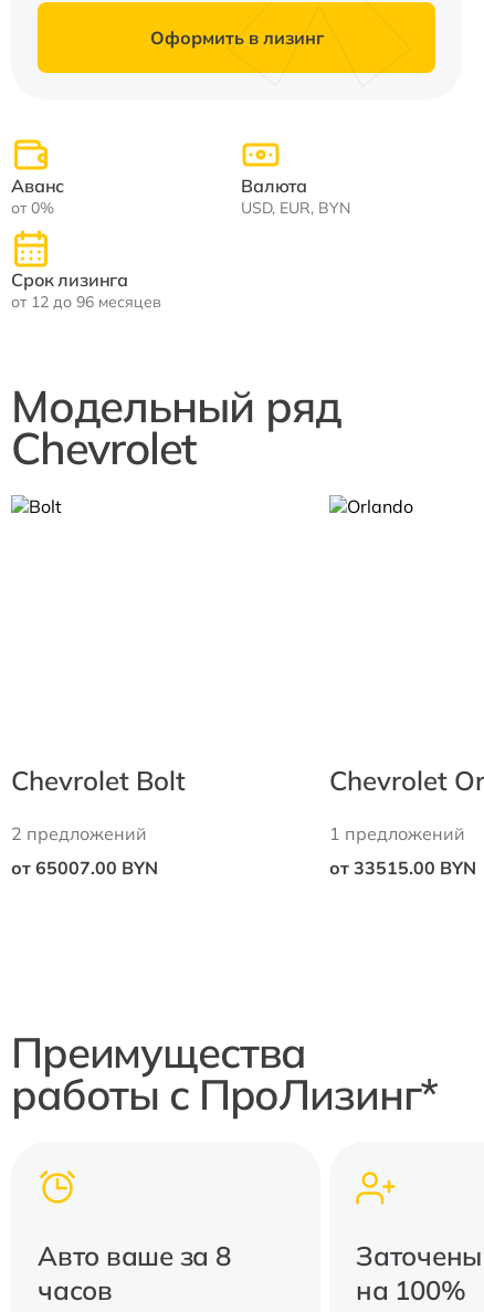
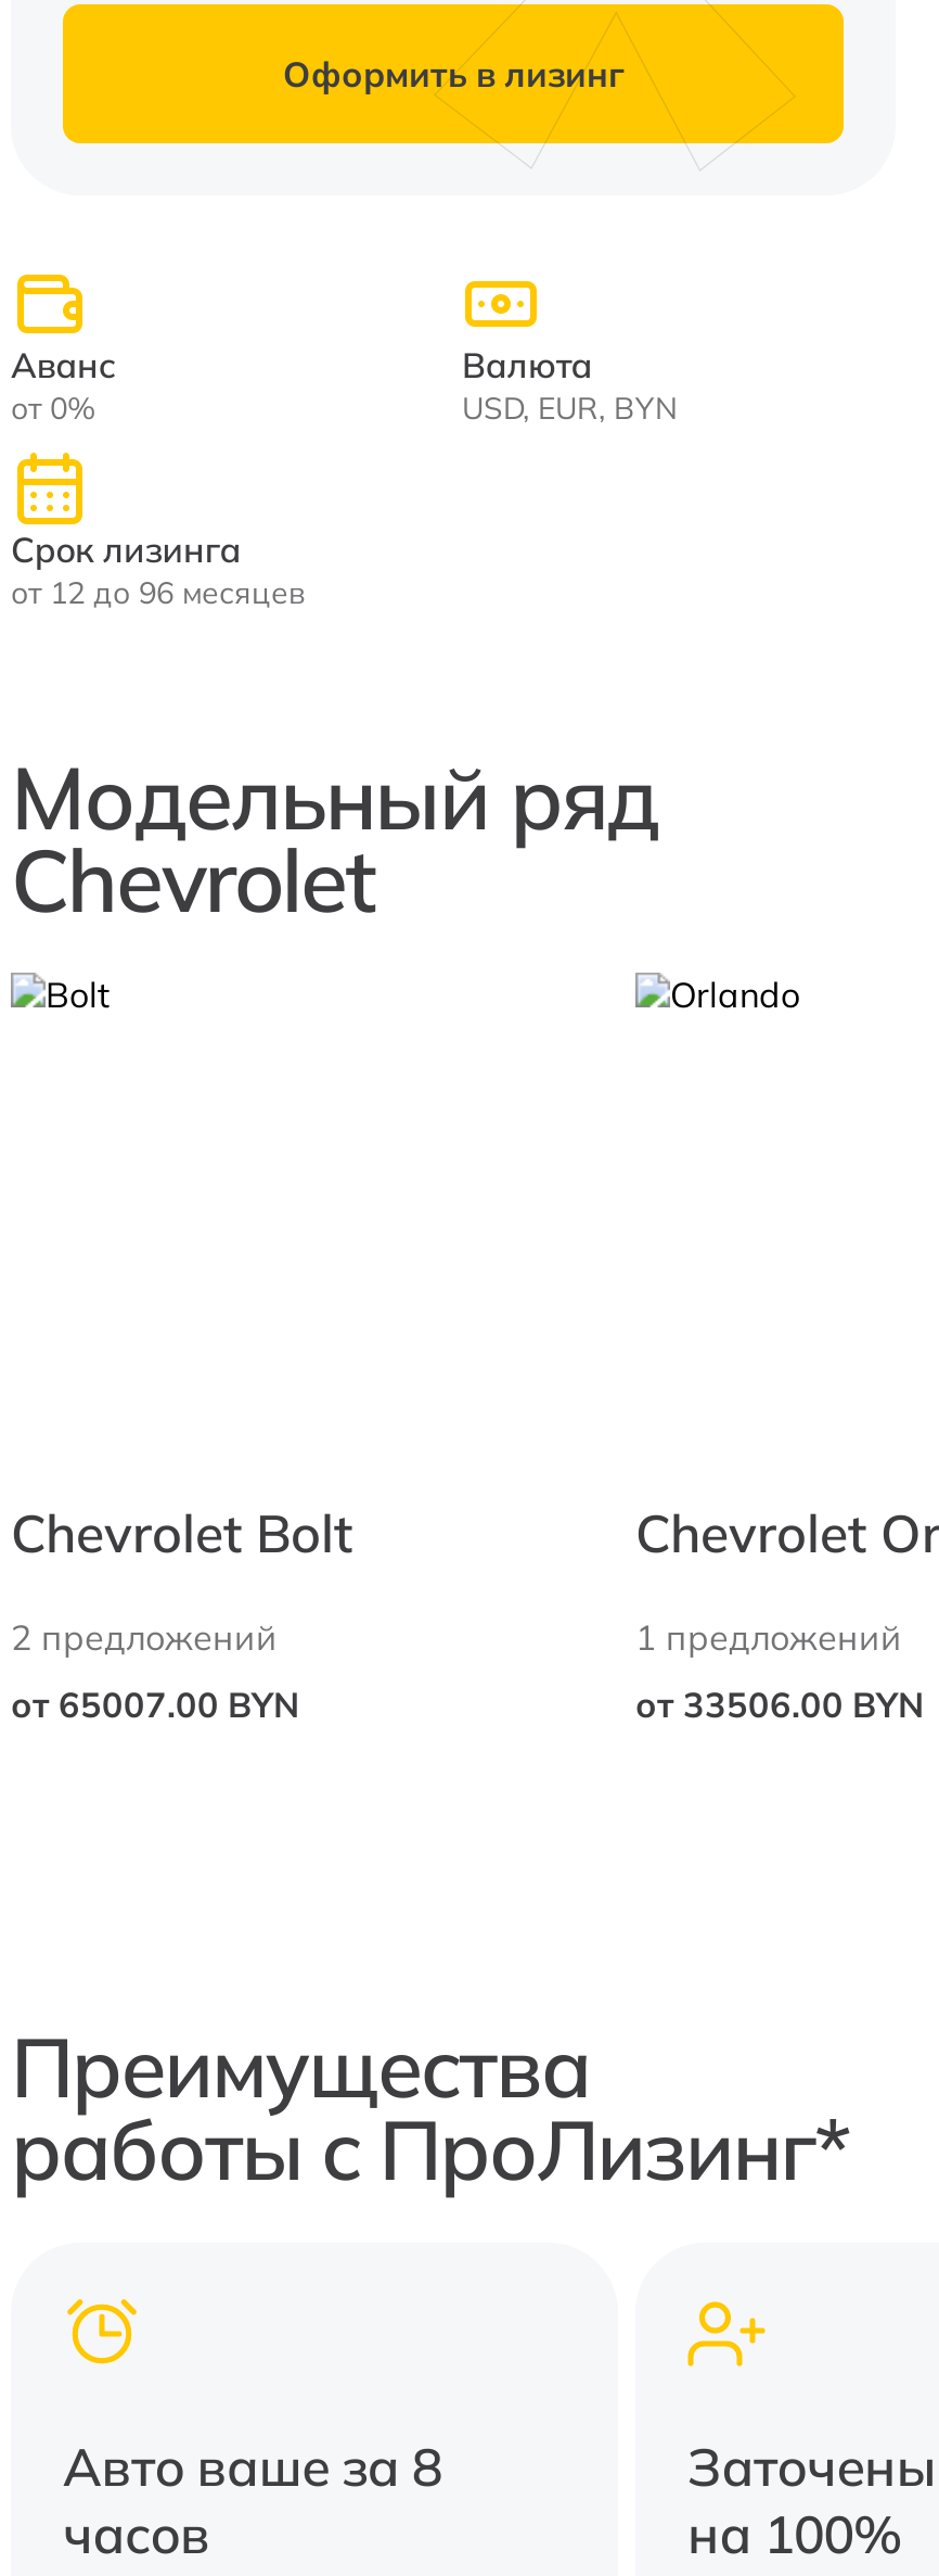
- от 33515.00 BYN
+ от 33506.00 BYN
